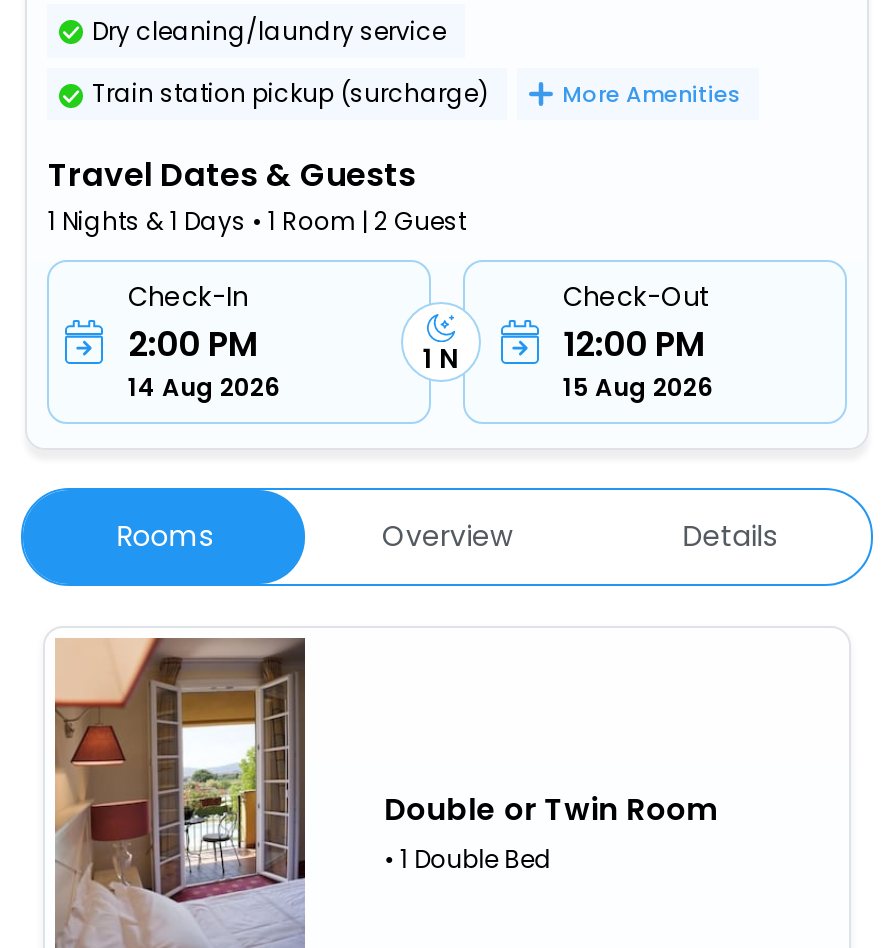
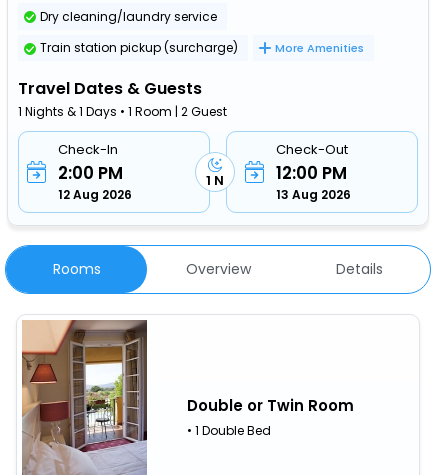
- 14 Aug 2026
+ 12 Aug 2026

- 15 Aug 2026
+ 13 Aug 2026
